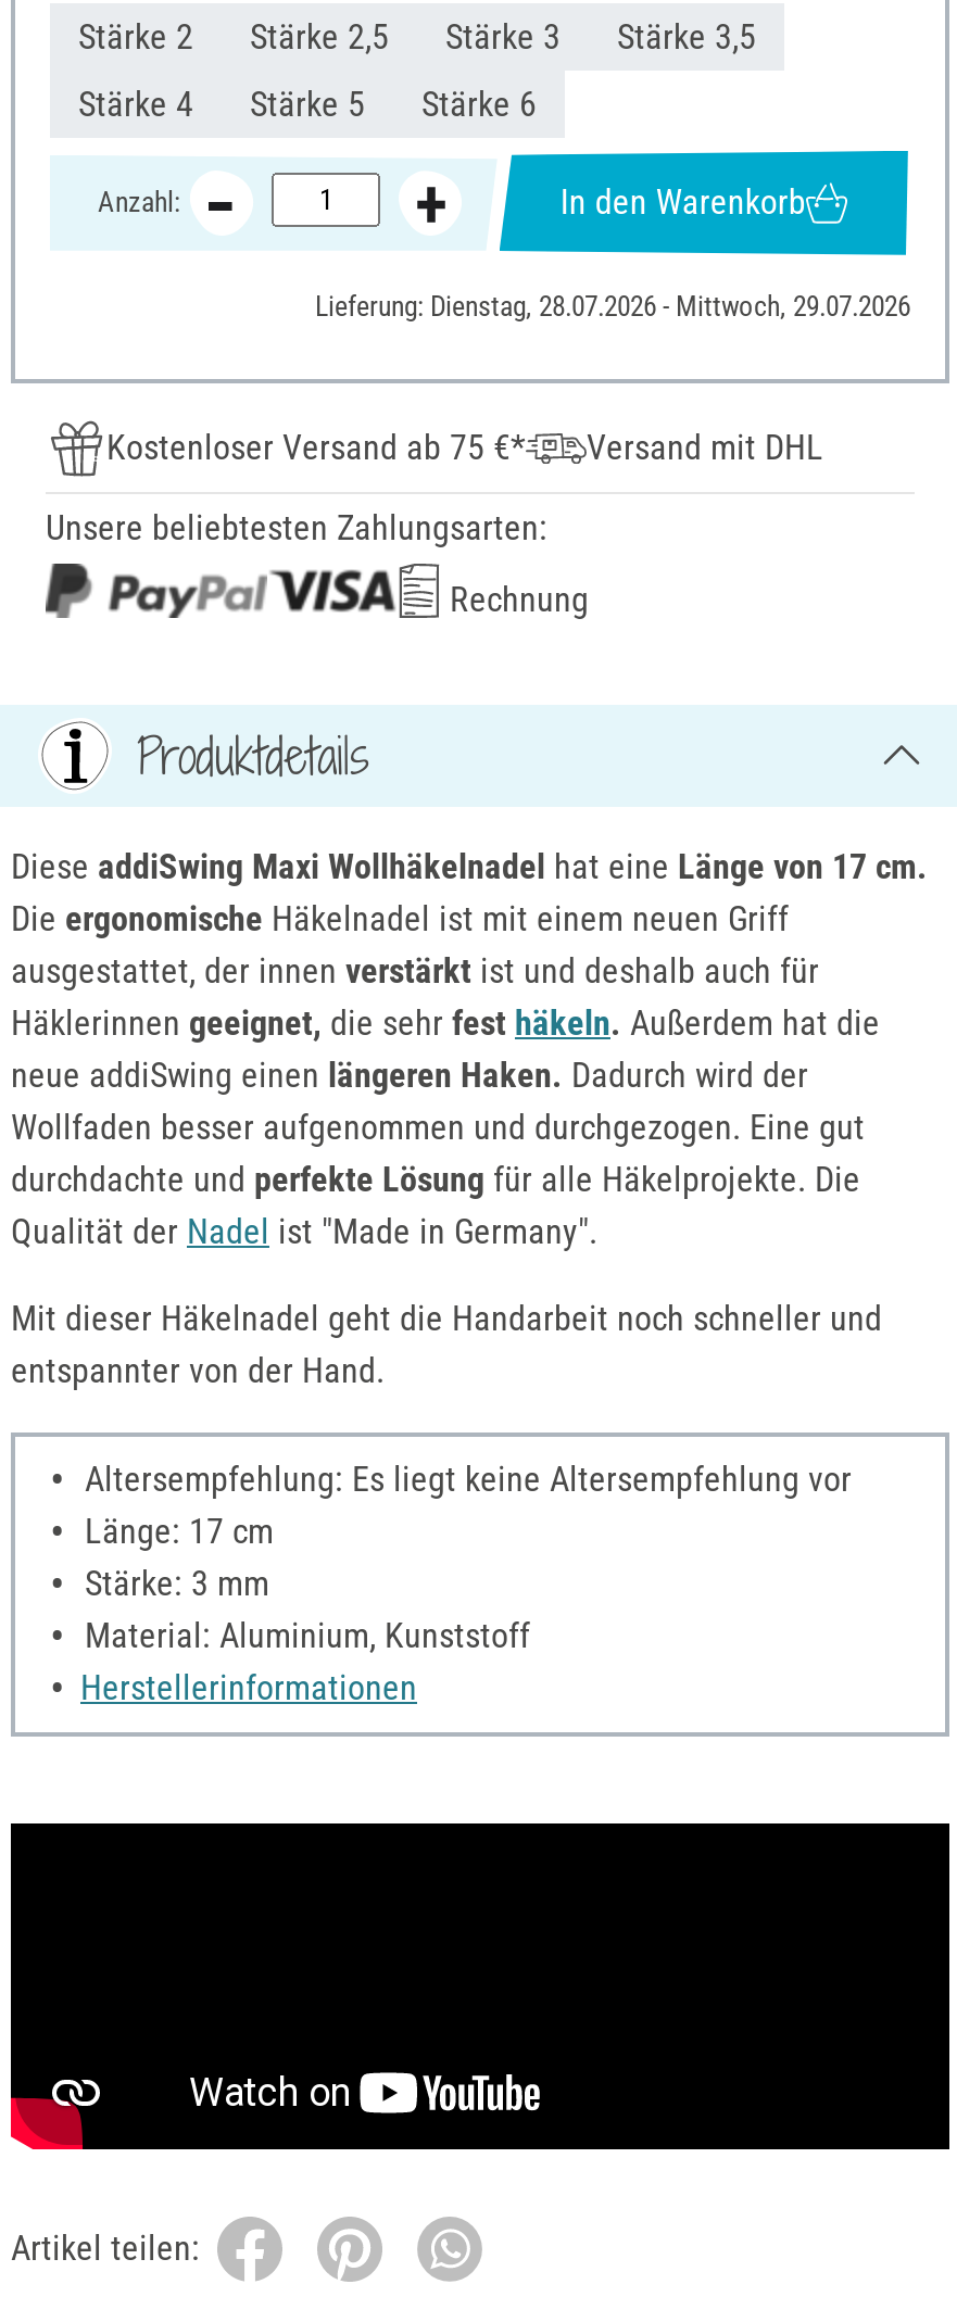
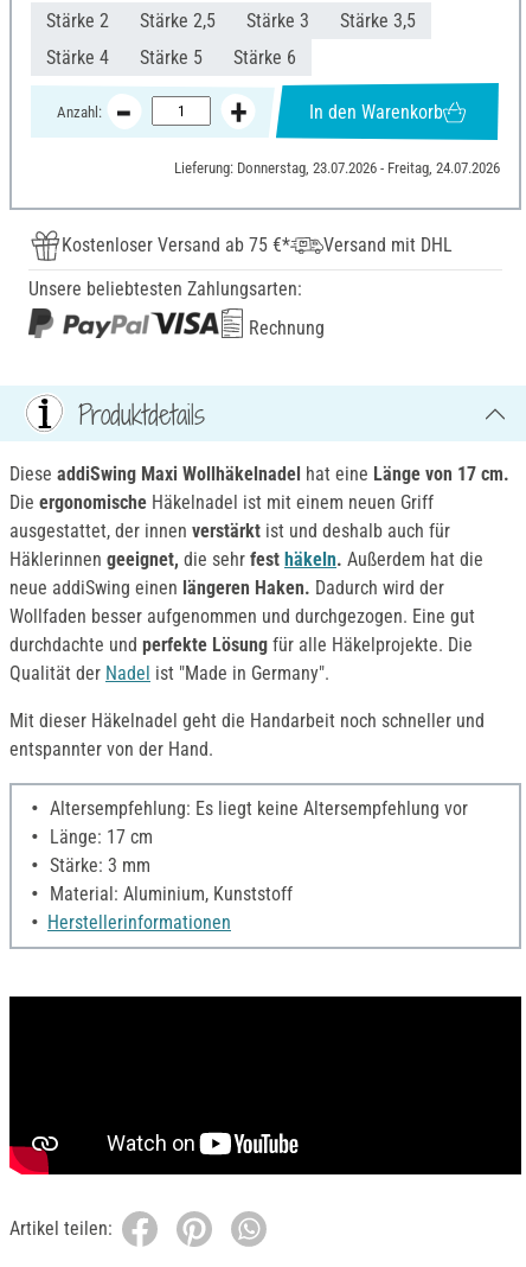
- Lieferung: Dienstag, 28.07.2026 - Mittwoch, 29.07.2026
+ Lieferung: Donnerstag, 23.07.2026 - Freitag, 24.07.2026
